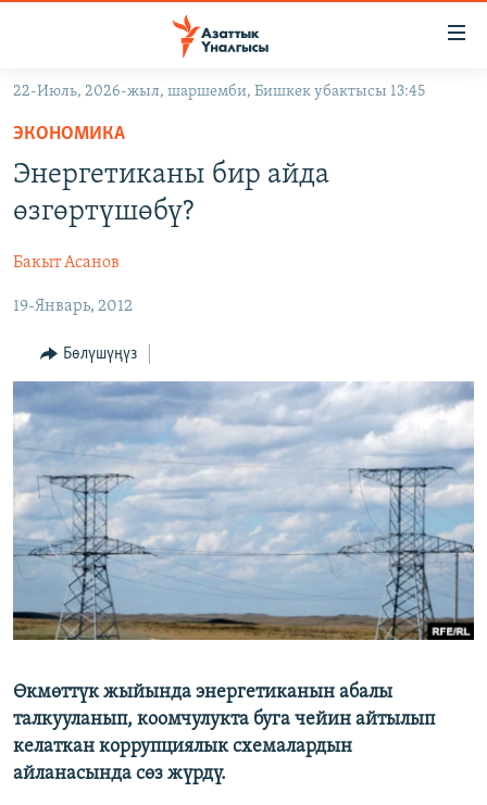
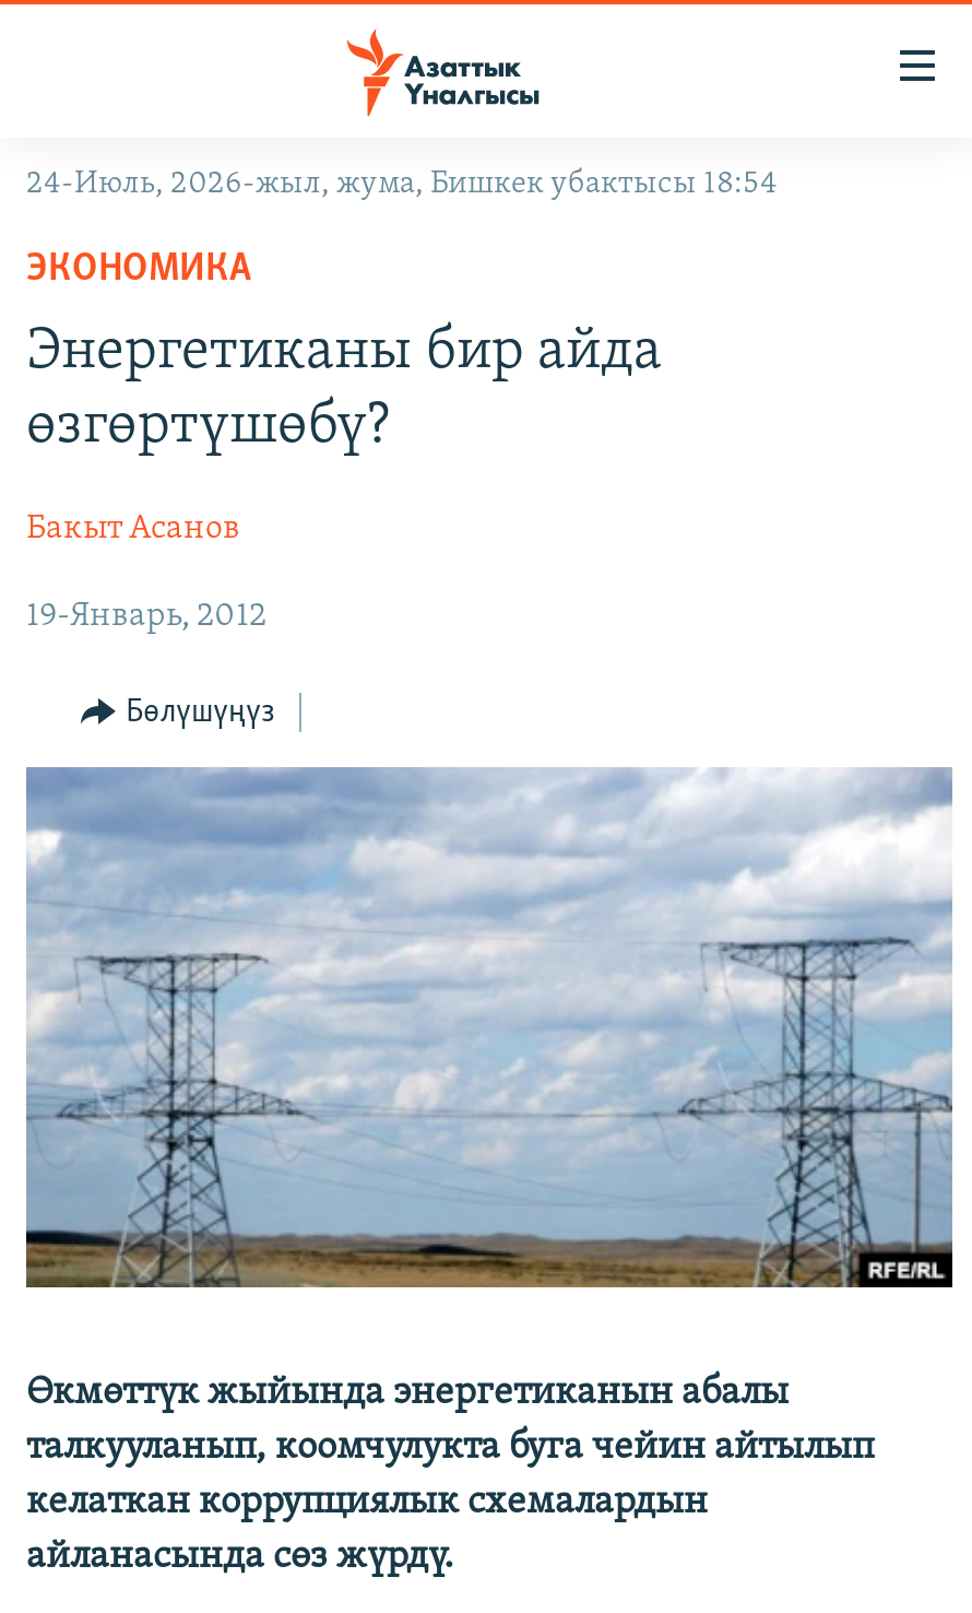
- 22-Июль, 2026-жыл, шаршемби, Бишкек убактысы 13:45
+ 24-Июль, 2026-жыл, жума, Бишкек убактысы 18:54
